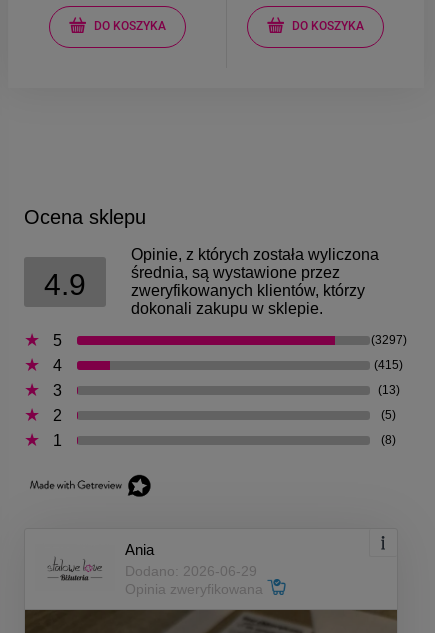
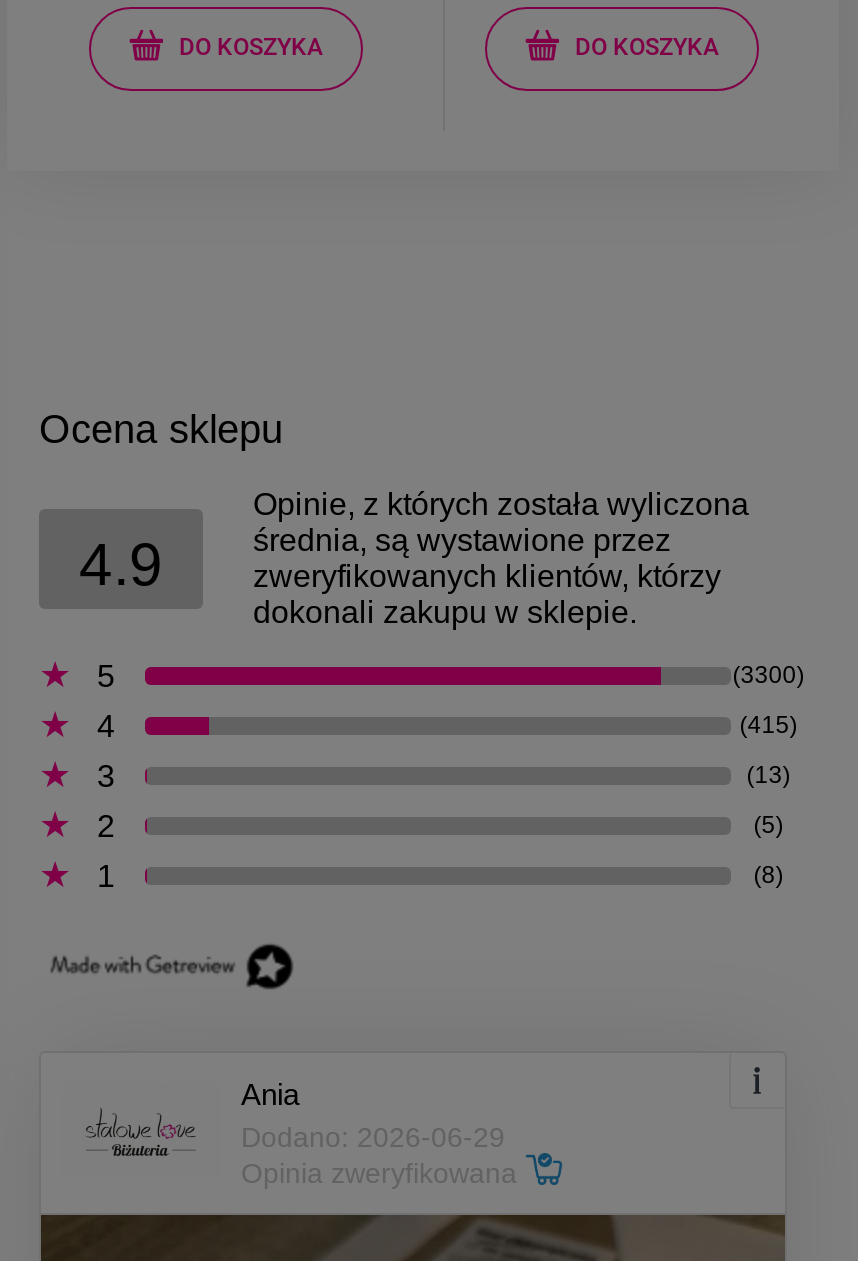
- (3297)
+ (3300)
